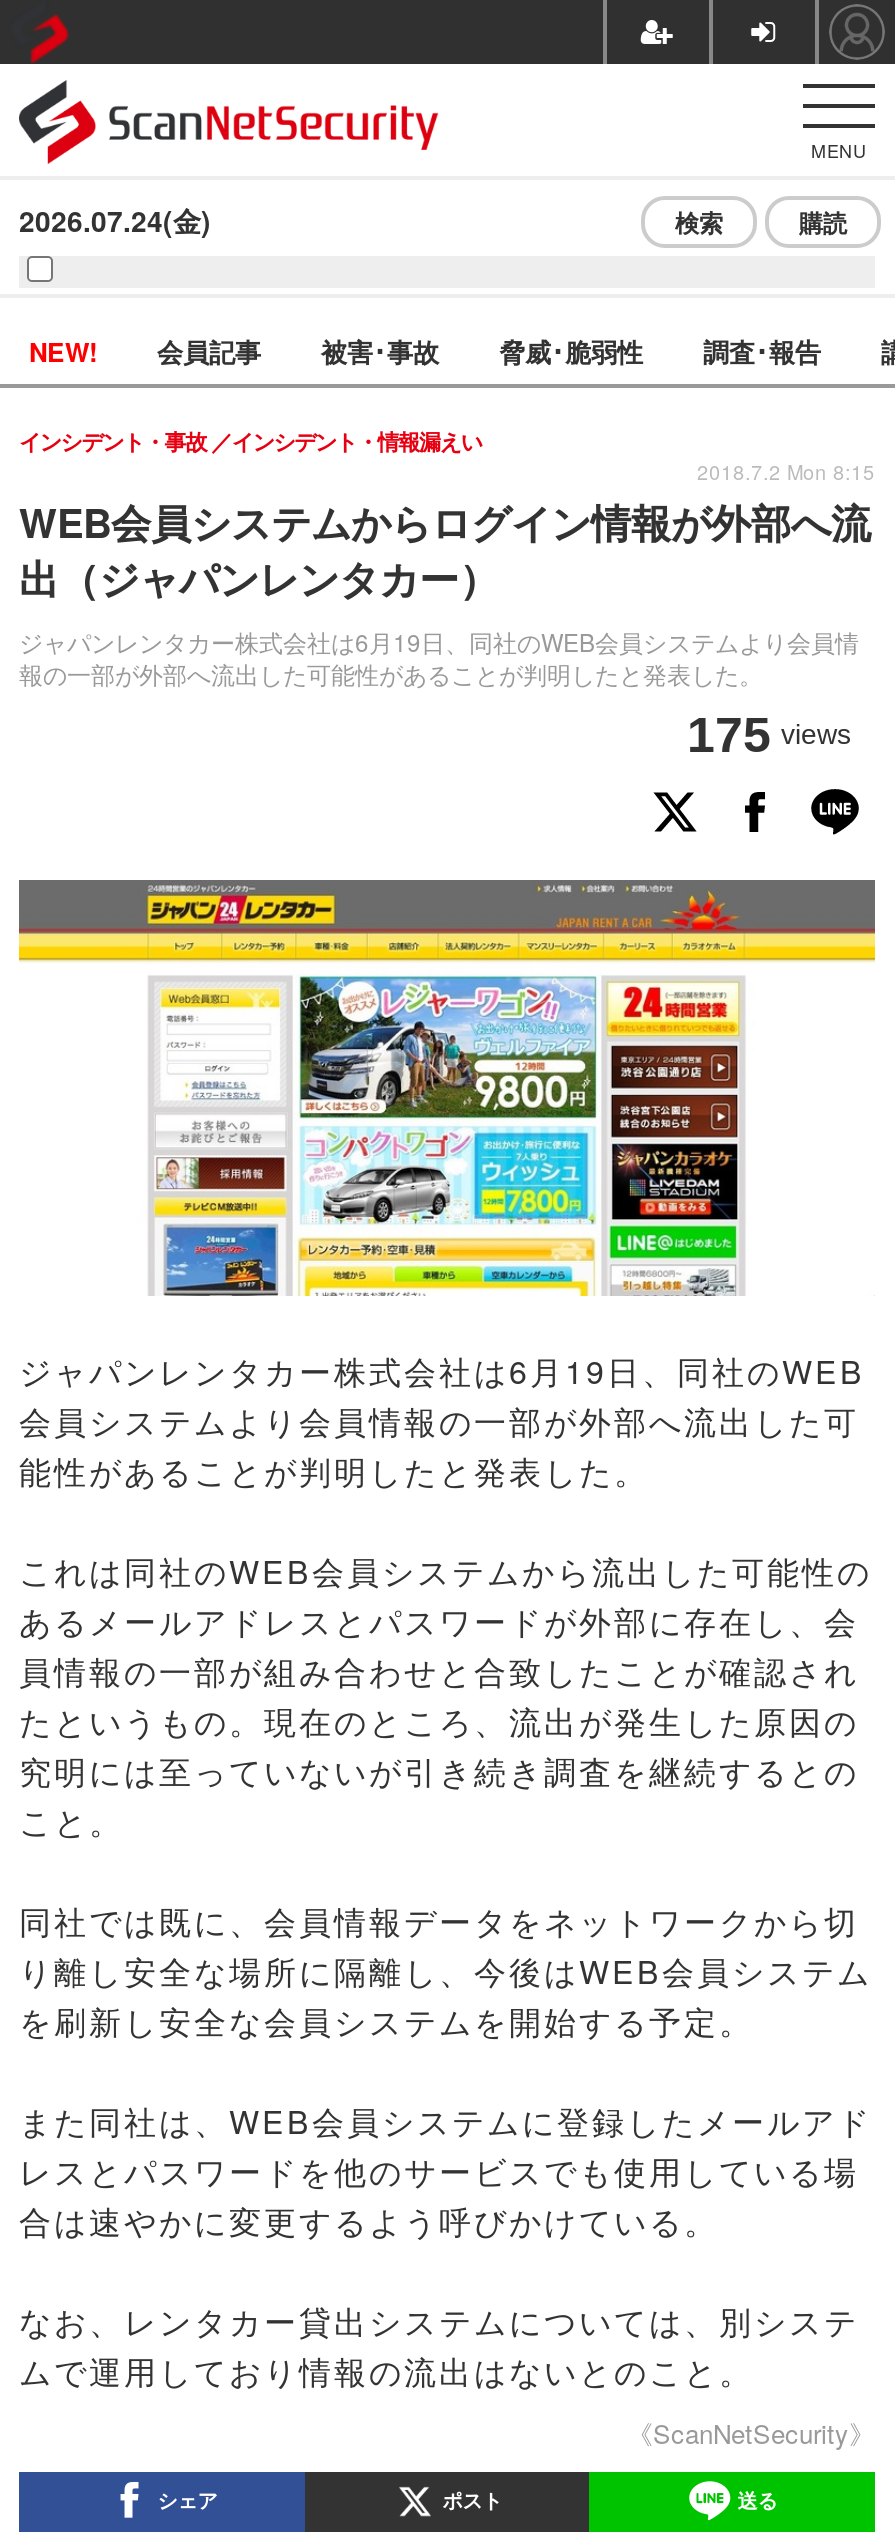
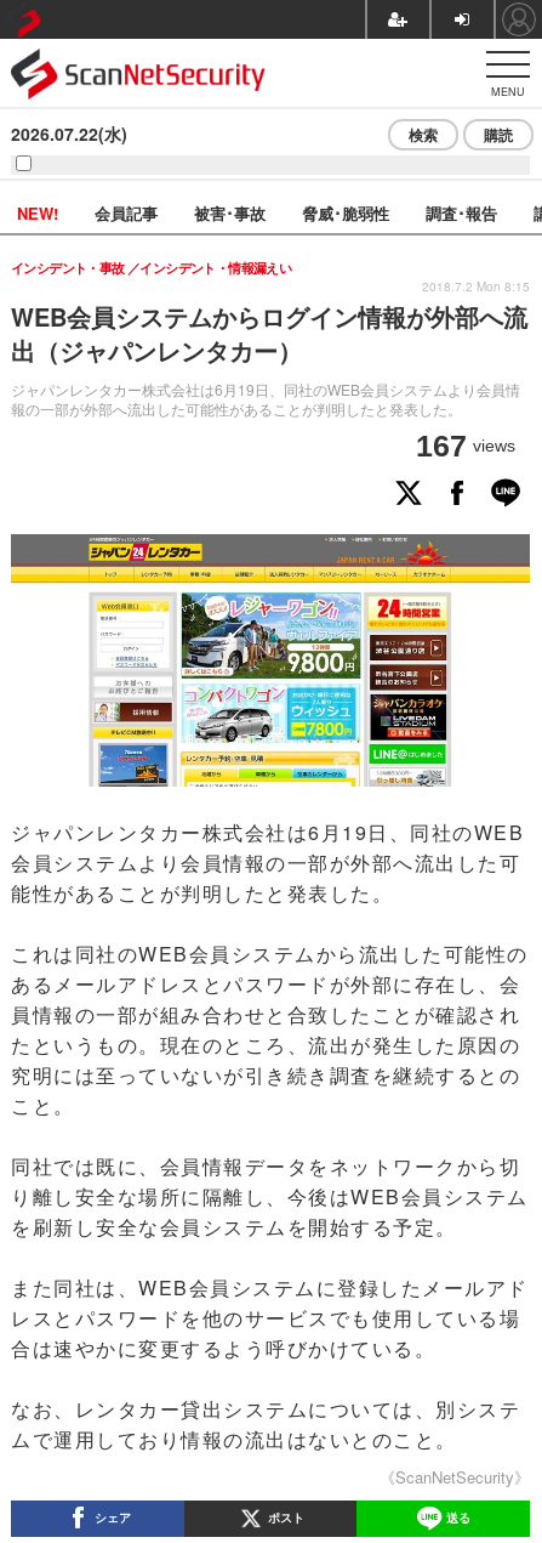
- 2026.07.24(金)
+ 2026.07.22(水)

- 175 views
+ 167 views
